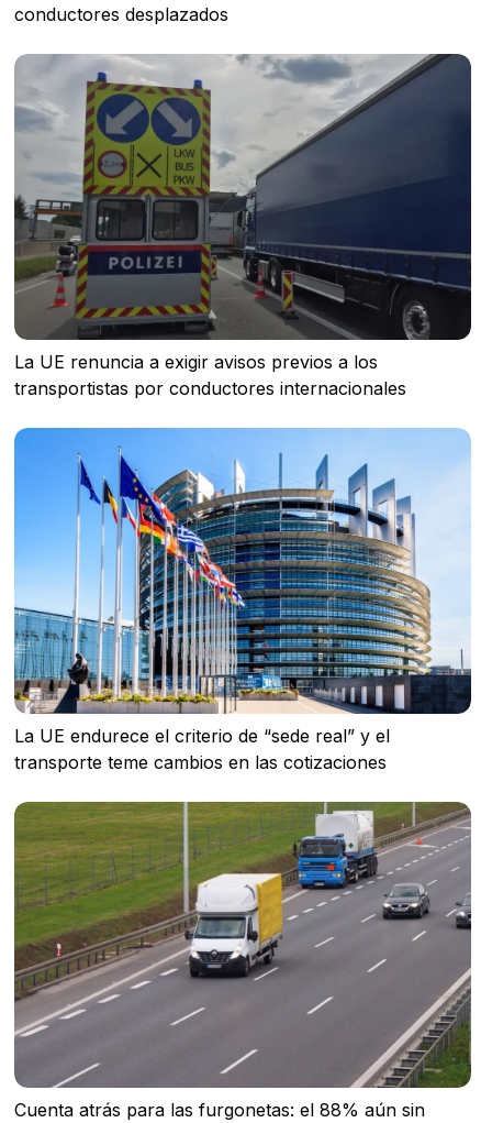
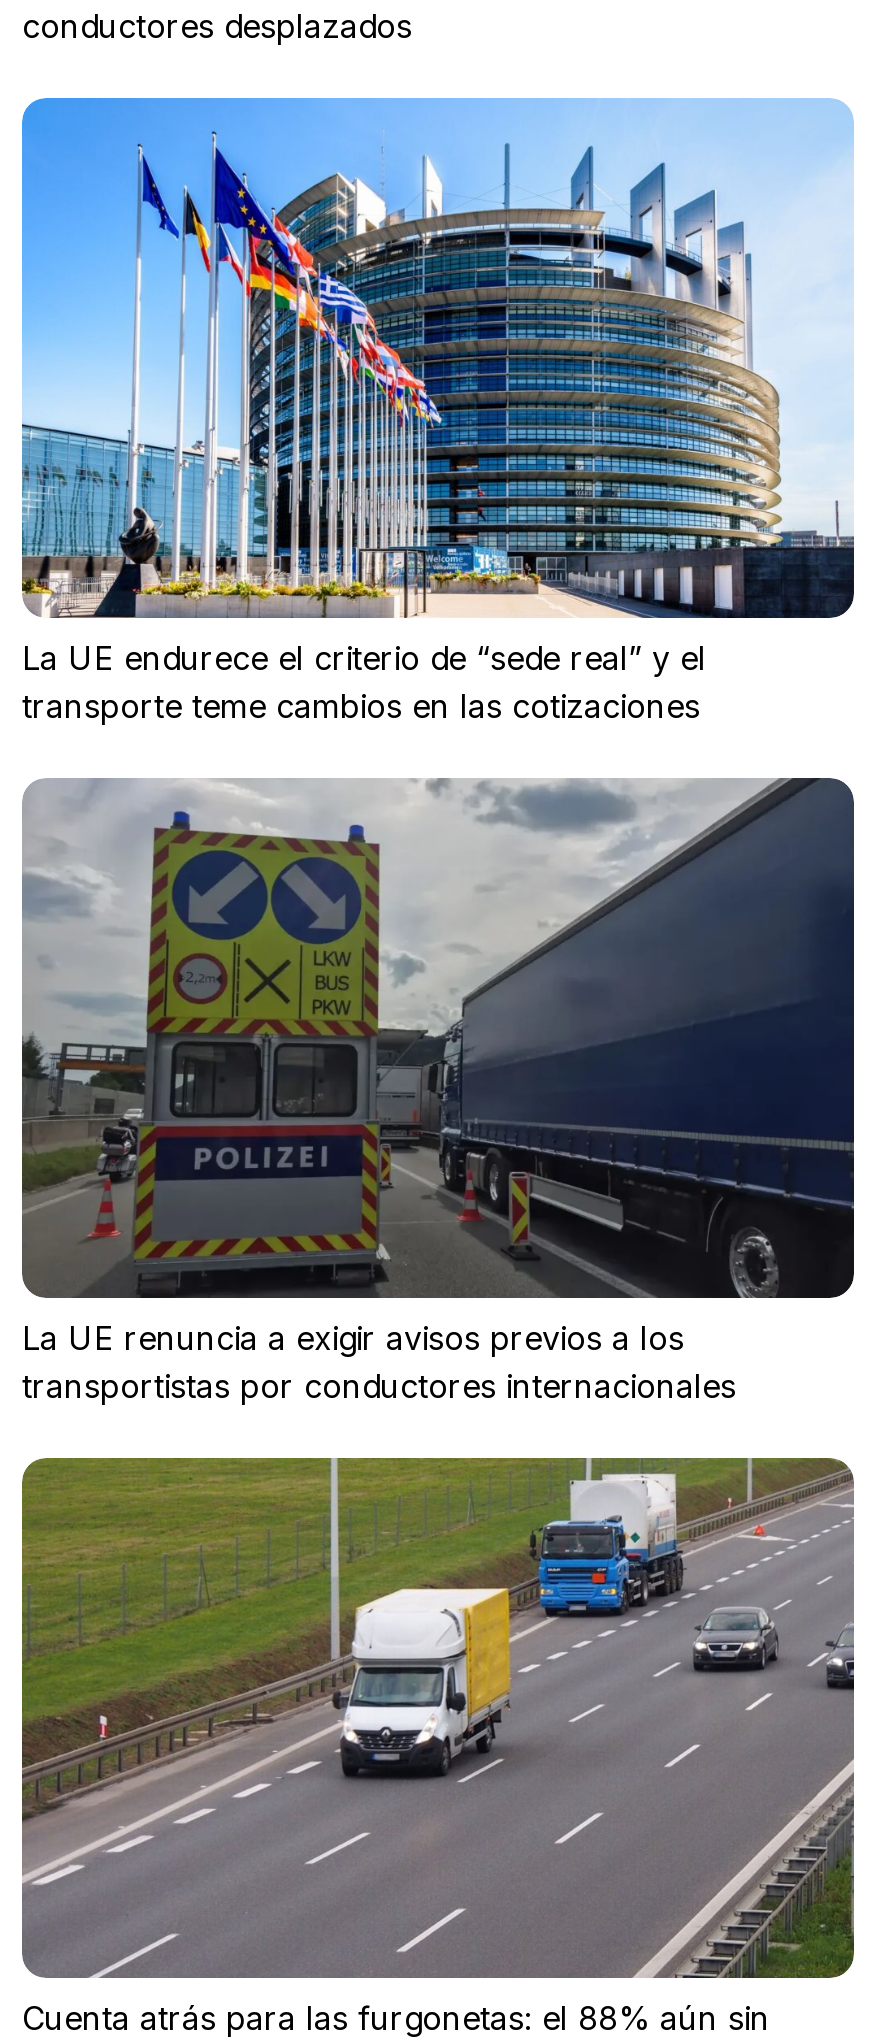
moved down: [image] | La UE renuncia a exigir avisos previos a los | transportistas por conductores internacionales

moved up: [image] | La UE endurece el criterio de “sede real” y el | transporte teme cambios en las cotizaciones
